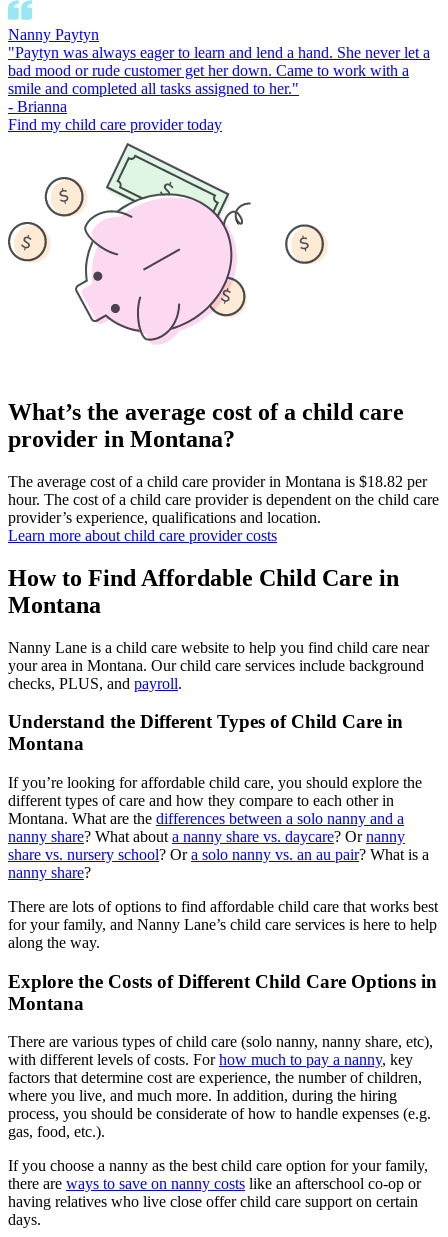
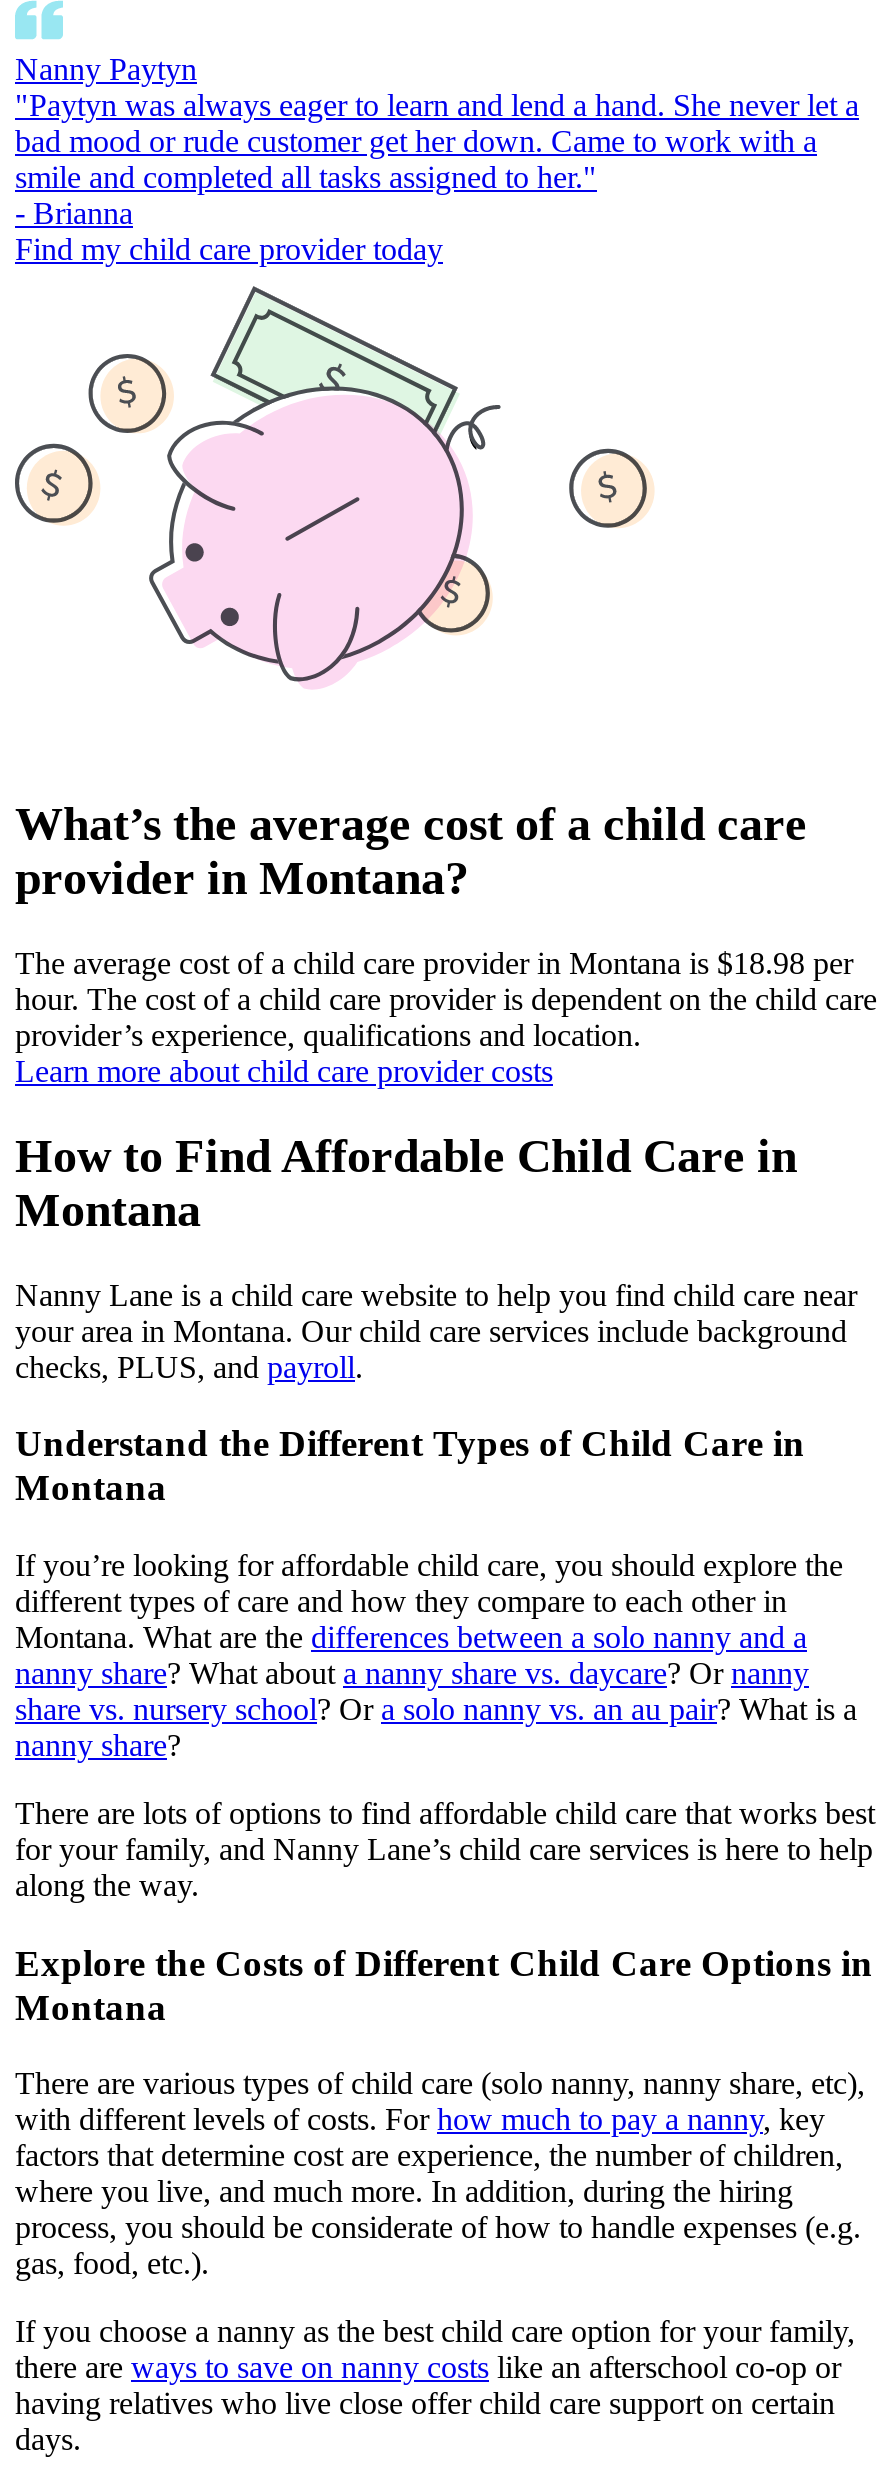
- The average cost of a child care provider in Montana is $18.82 per
+ The average cost of a child care provider in Montana is $18.98 per
